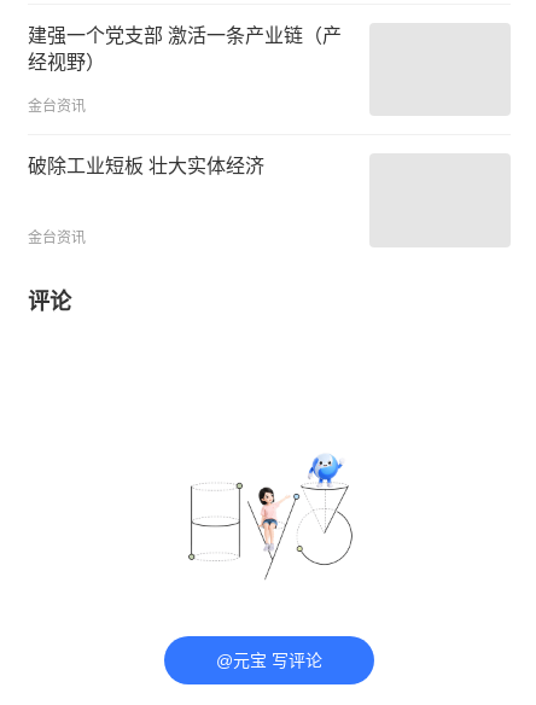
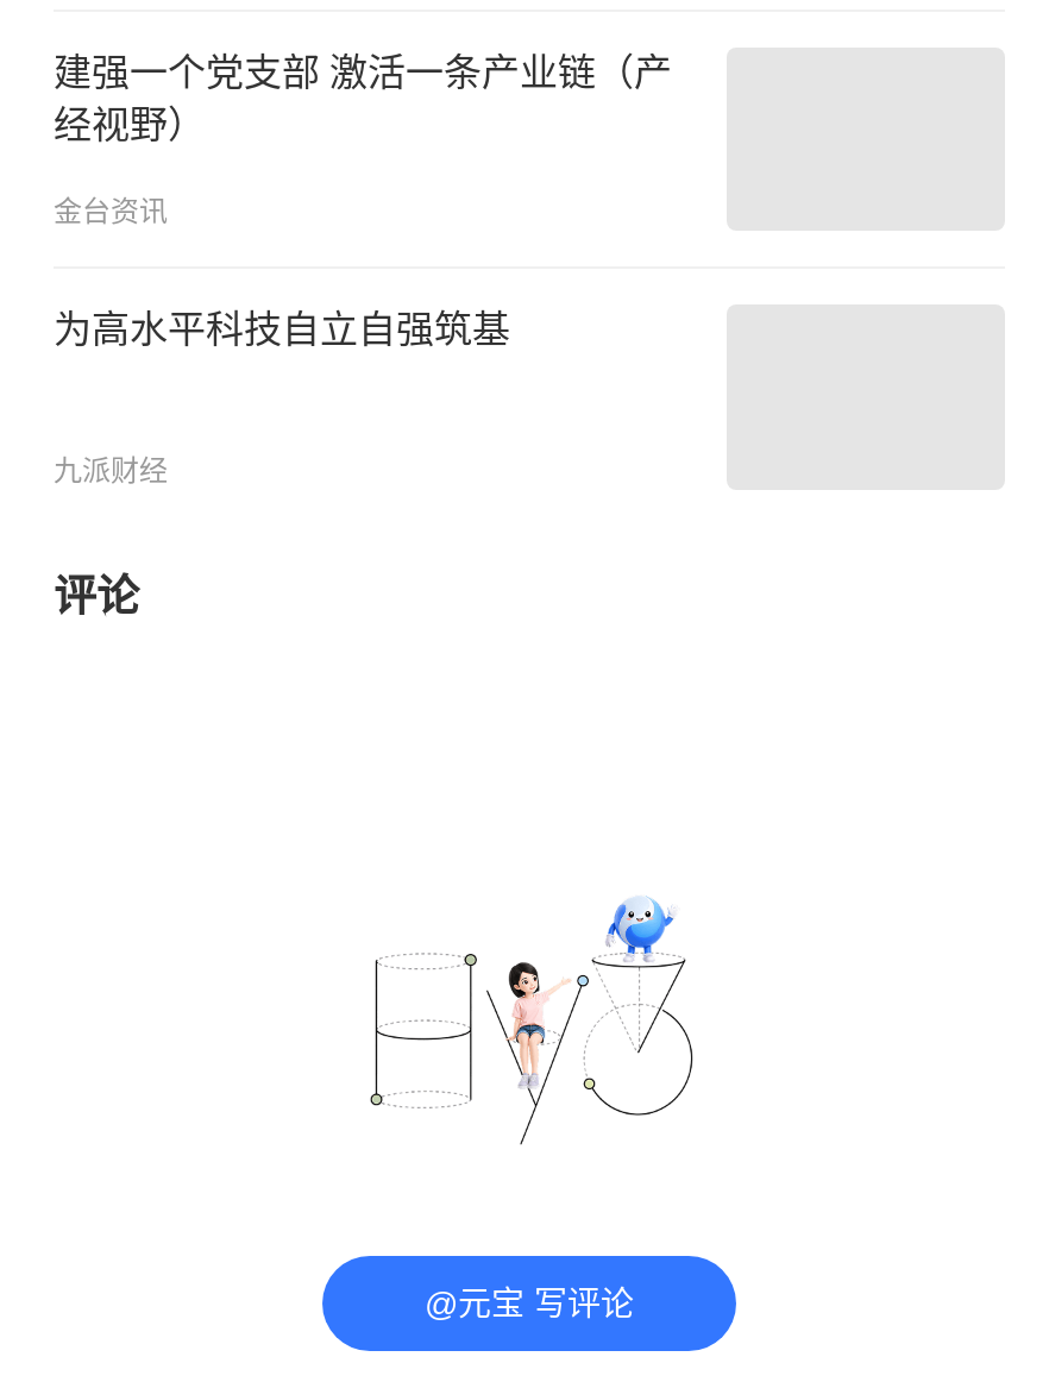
- 破除工业短板 壮大实体经济
+ 为高水平科技自立自强筑基

- 金台资讯
+ 九派财经
